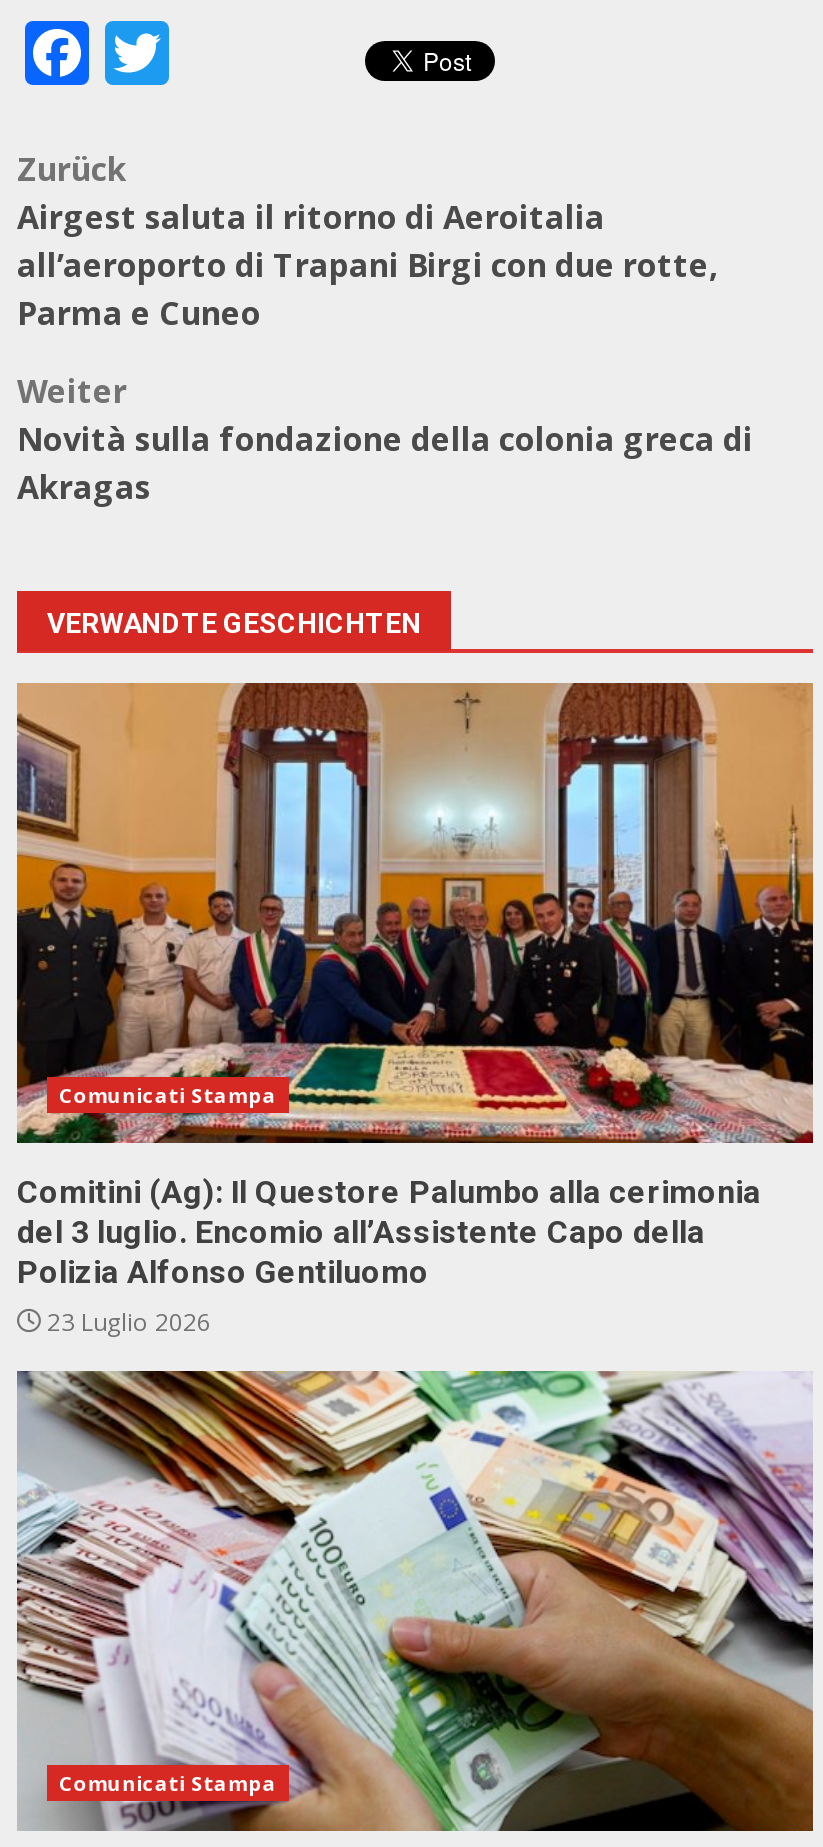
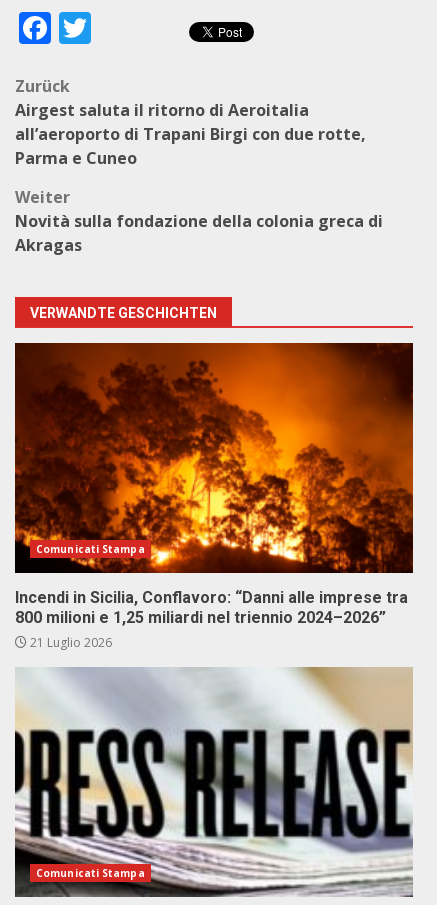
- [image]
- Comitini (Ag): Il Questore Palumbo alla cerimonia
- del 3 luglio. Encomio all’Assistente Capo della
- Polizia Alfonso Gentiluomo
- 23 Luglio 2026
+ [image]
+ Incendi in Sicilia, Conflavoro: “Danni alle imprese tra
+ 800 milioni e 1,25 miliardi nel triennio 2024–2026”
+ 21 Luglio 2026

- [image]
+ [image]
